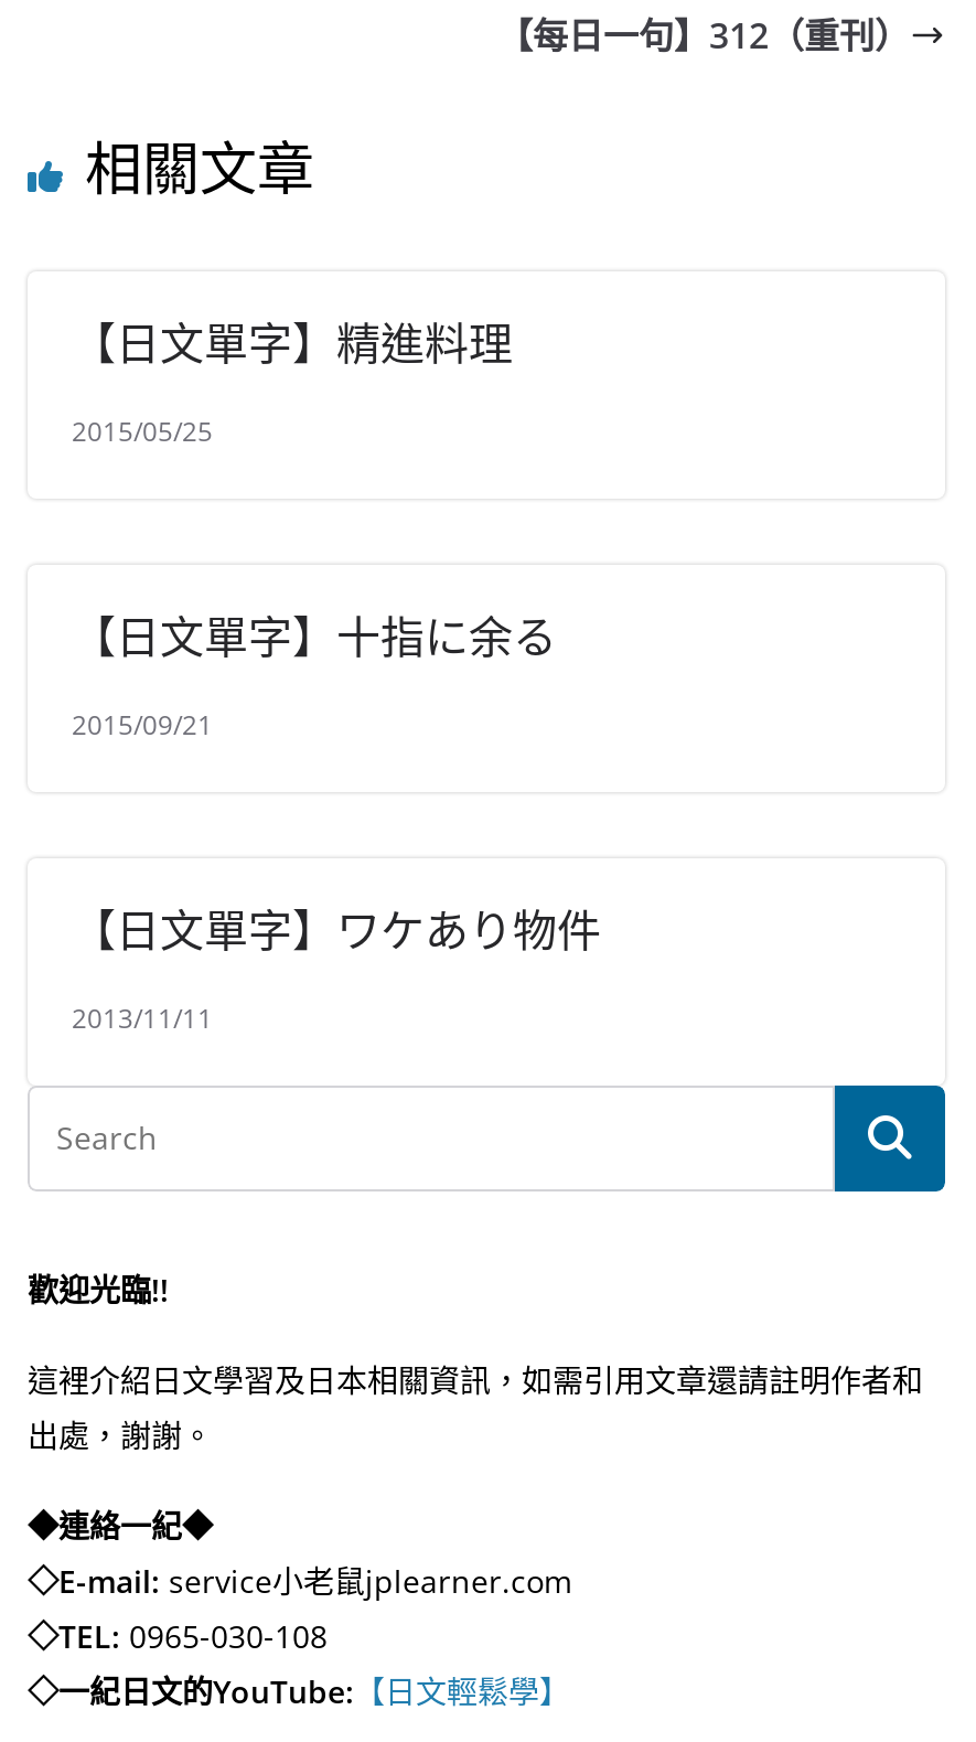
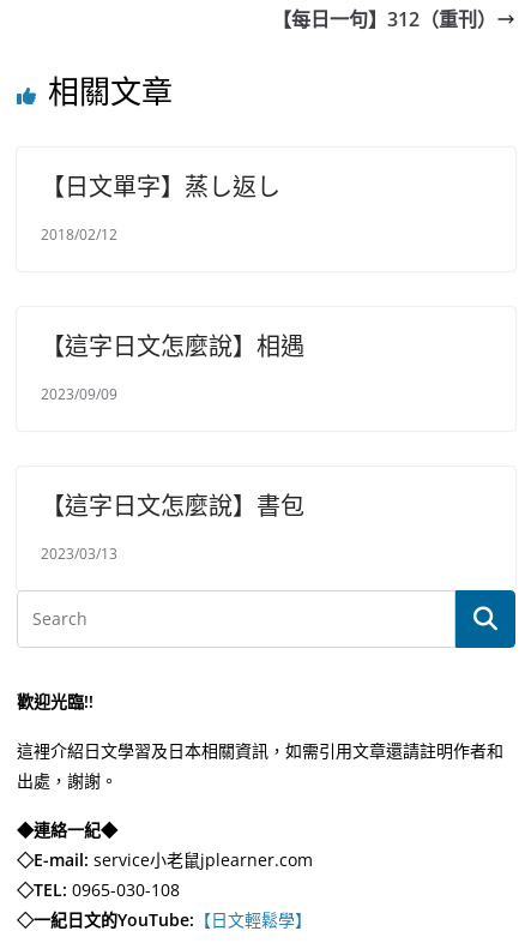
- 【日文單字】精進料理
+ 【日文單字】蒸し返し

- 2015/05/25
+ 2018/02/12

- 【日文單字】十指に余る
+ 【這字日文怎麼說】相遇

- 2015/09/21
+ 2023/09/09

- 【日文單字】ワケあり物件
+ 【這字日文怎麼說】書包

- 2013/11/11
+ 2023/03/13
